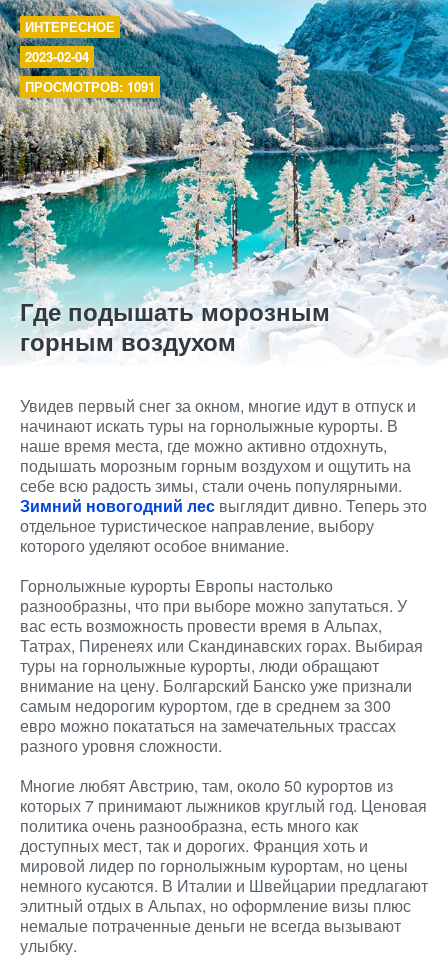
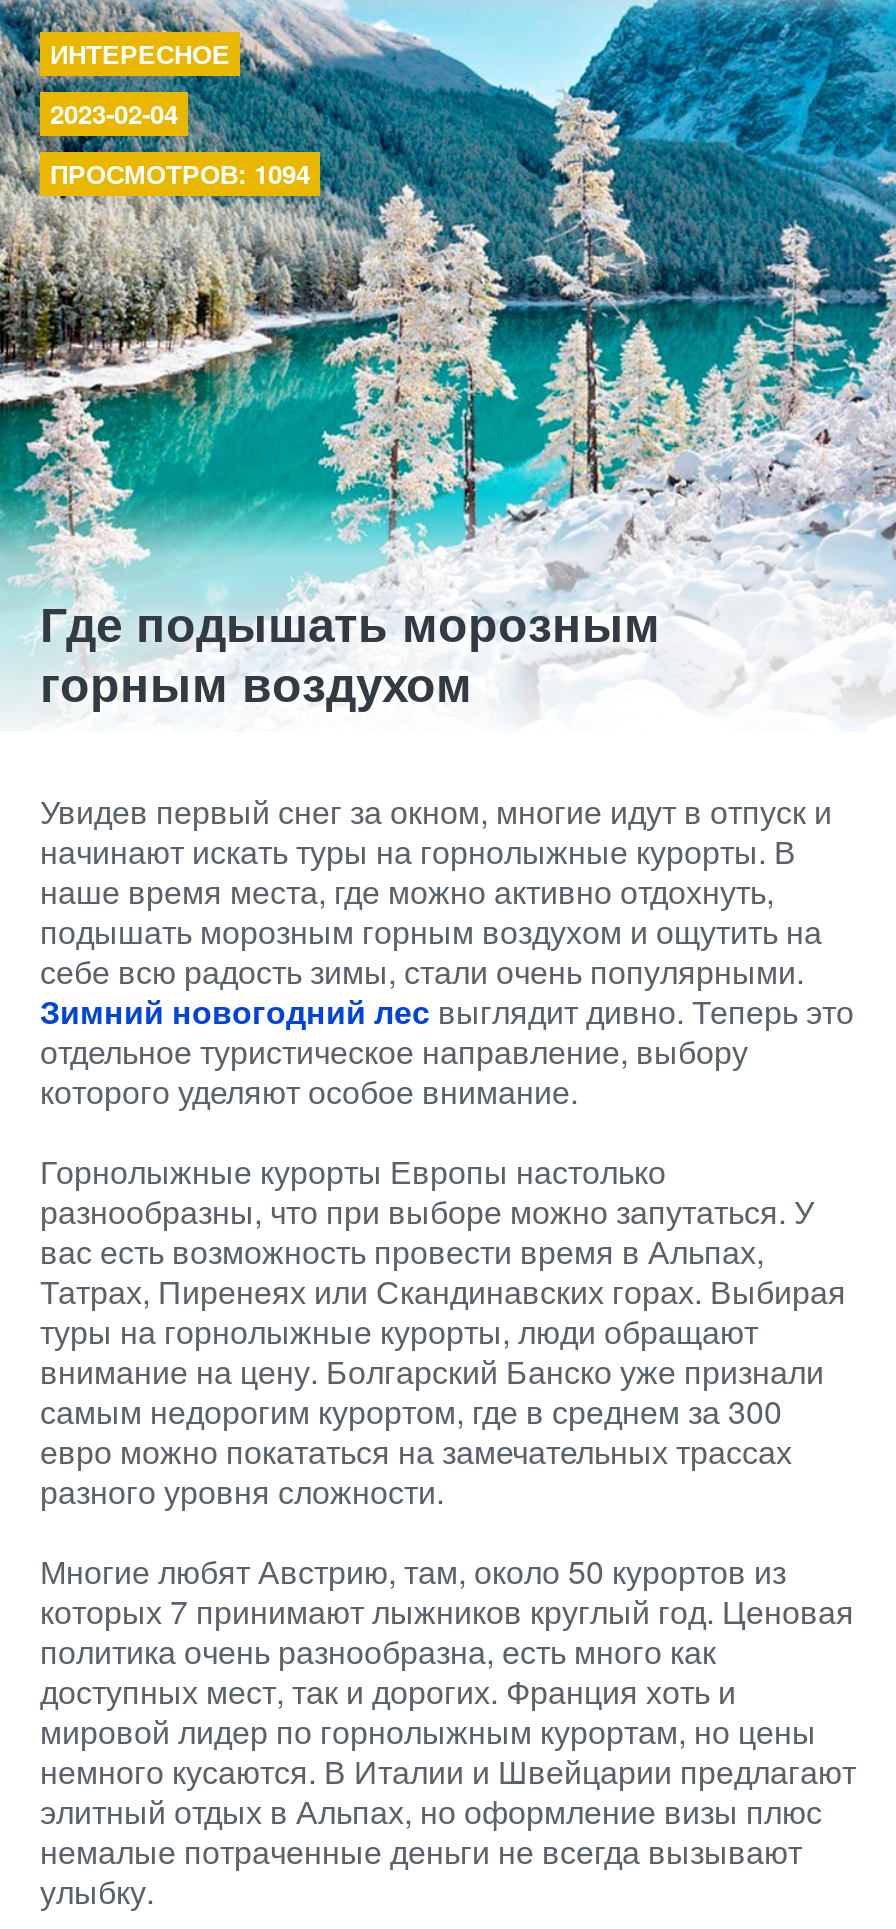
- ПРОСМОТРОВ: 1091
+ ПРОСМОТРОВ: 1094
